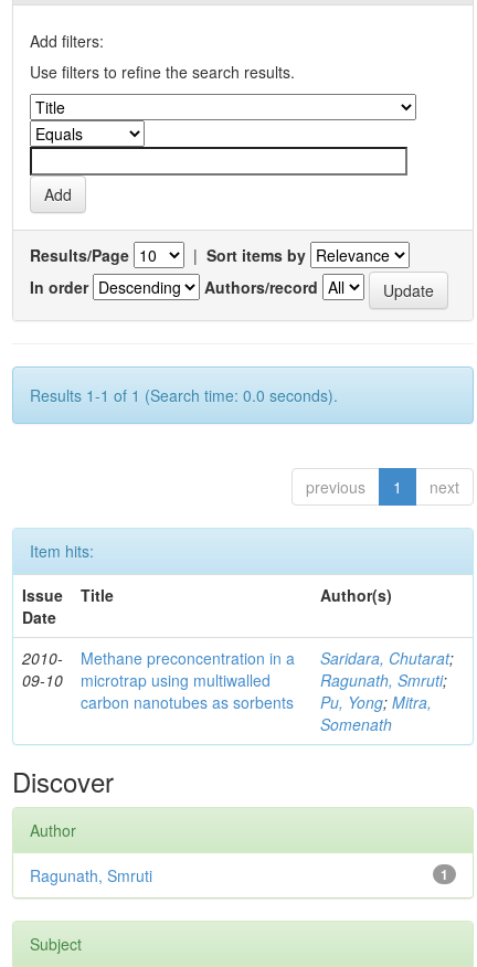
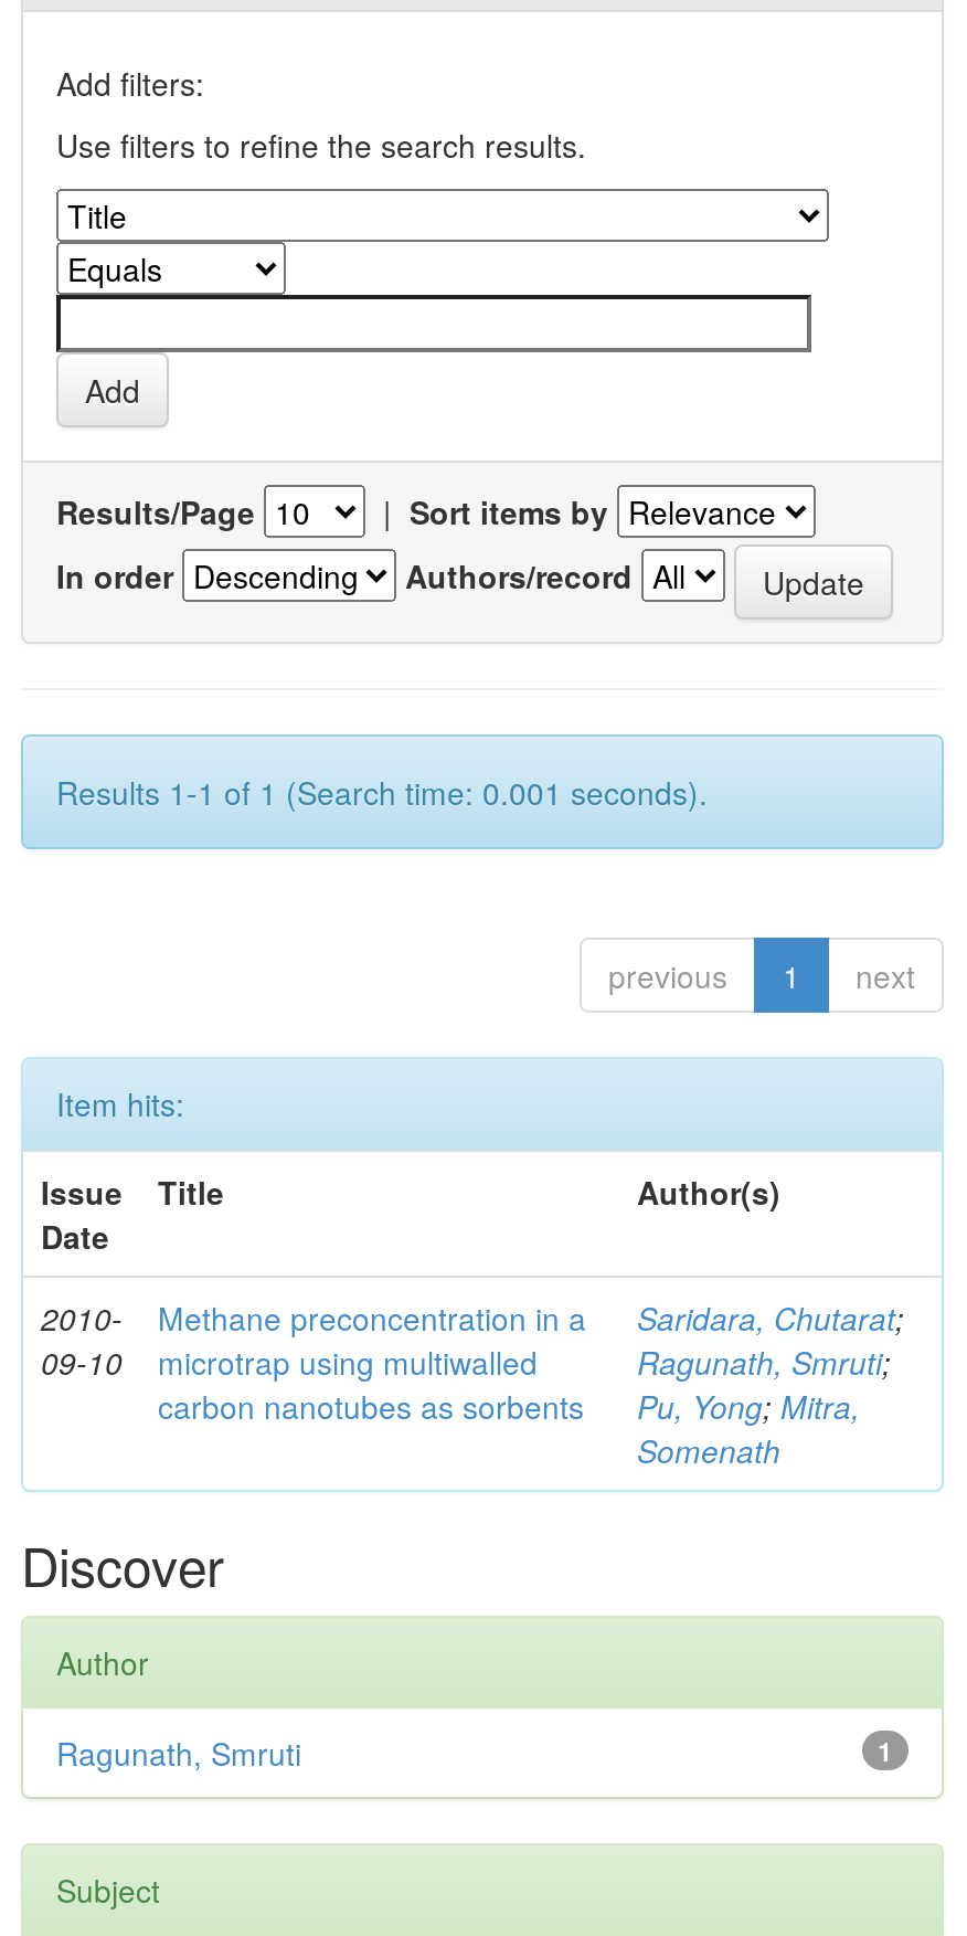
- Results 1-1 of 1 (Search time: 0.0 seconds).
+ Results 1-1 of 1 (Search time: 0.001 seconds).
